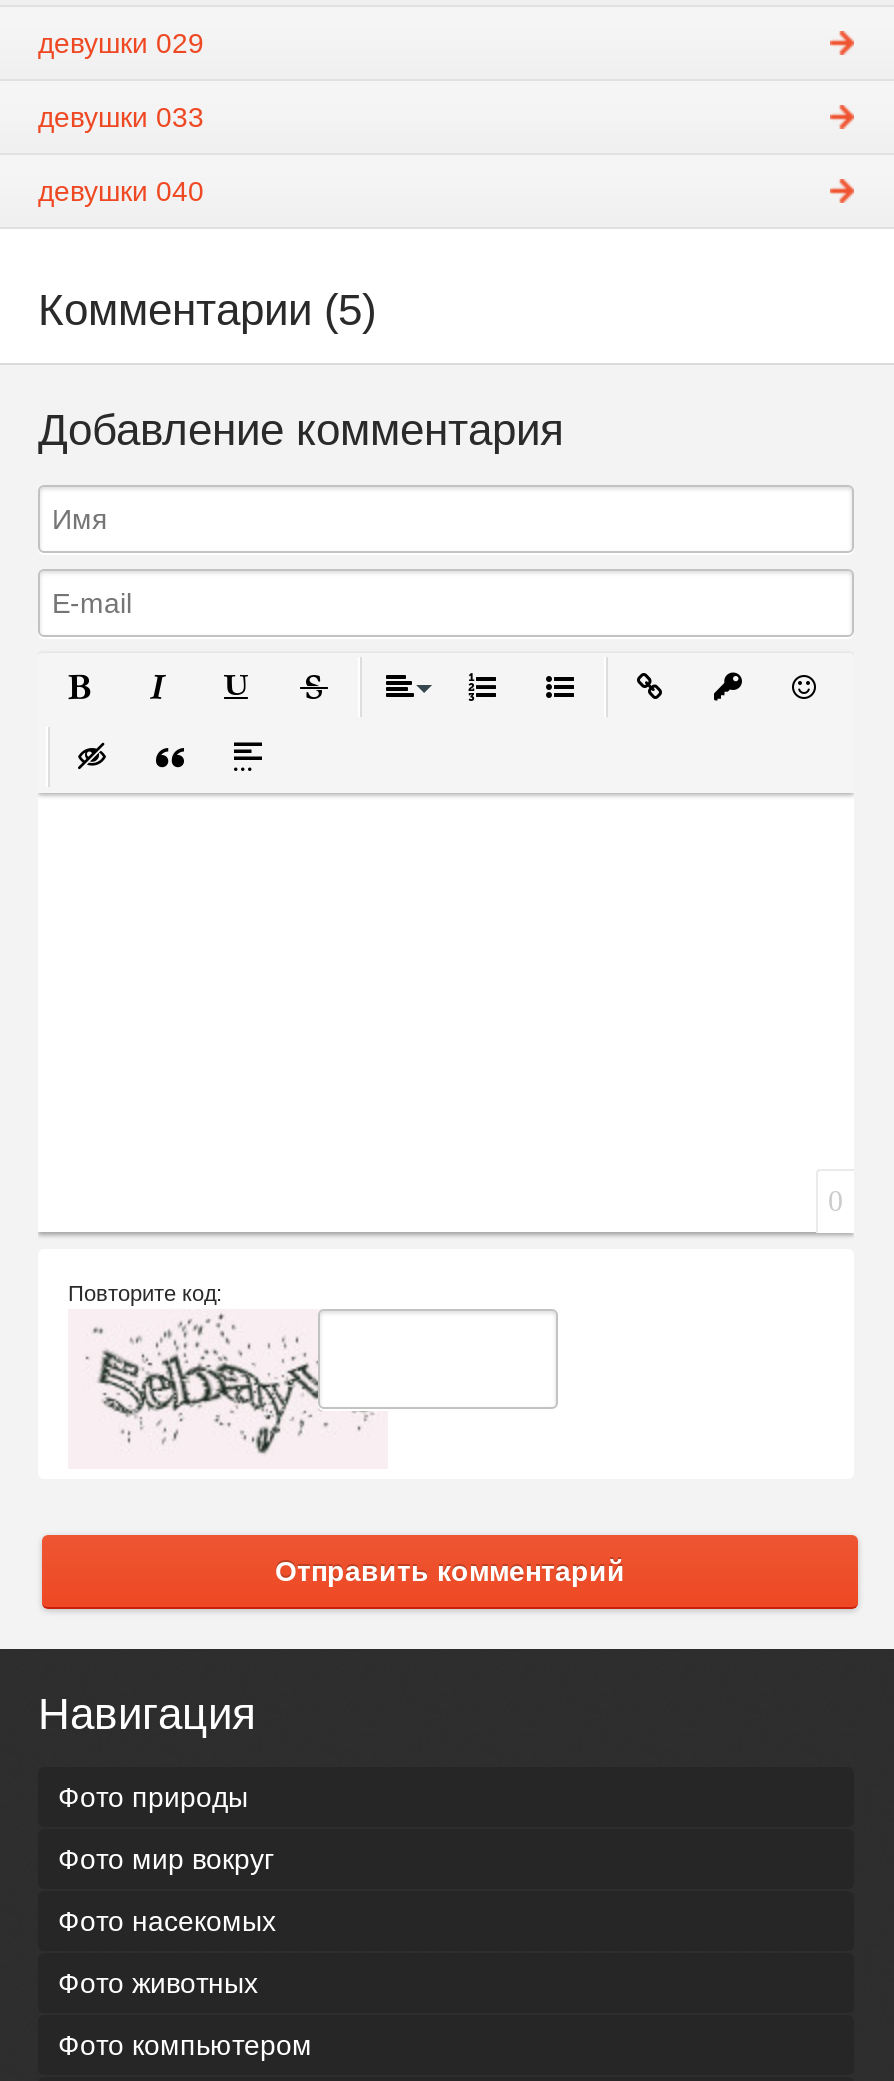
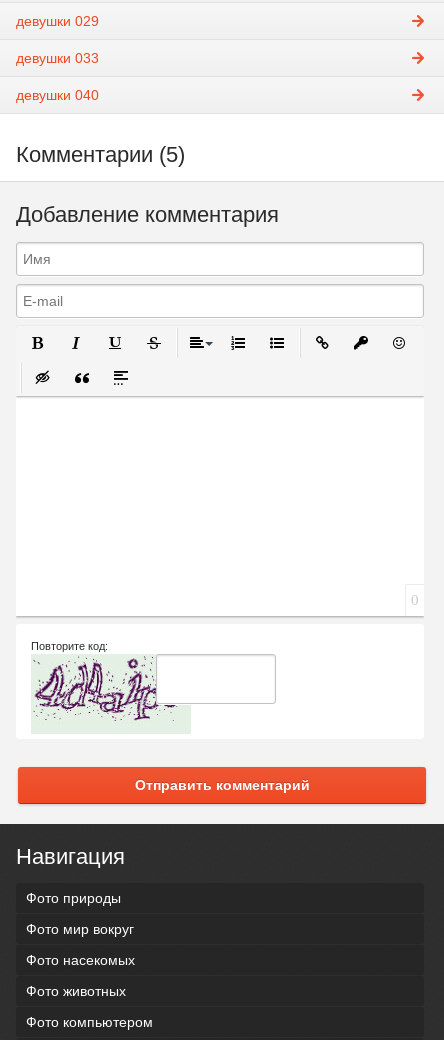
- [image]
+ [image]
